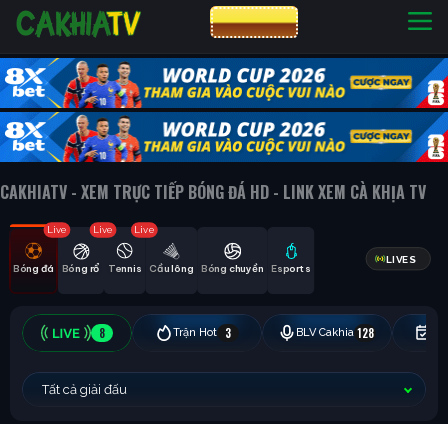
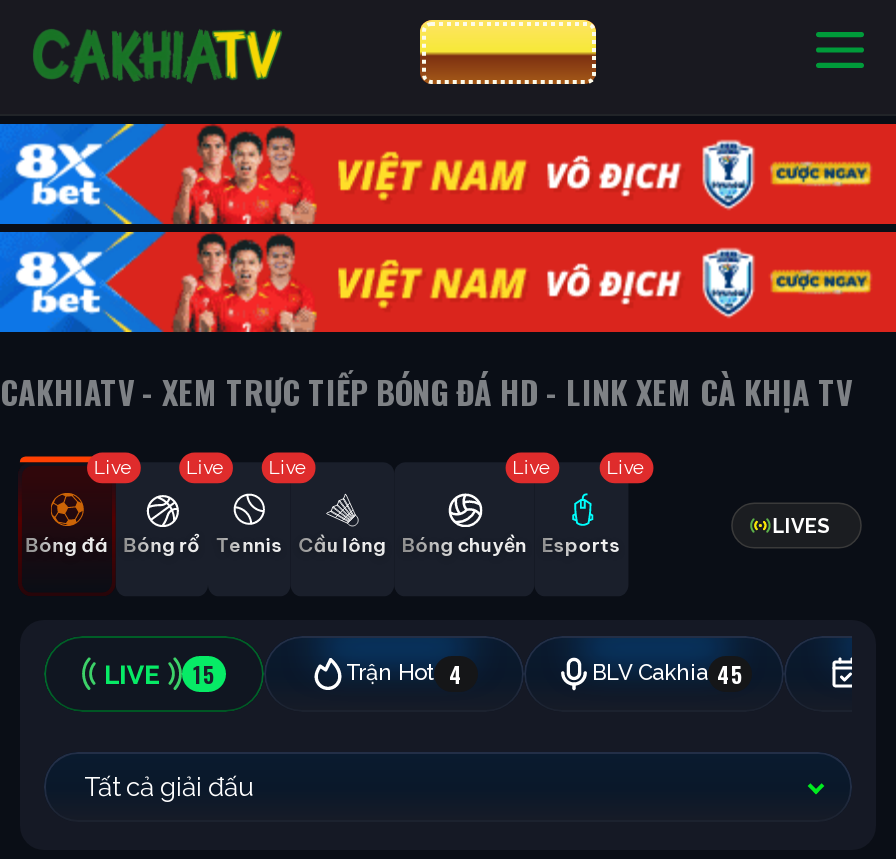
- [image]
+ [image]

+ Live

+ Live

- 8
- Trận Hot
- 3
- BLV Cakhia 128
+ 15
+ Trận Hot 4
+ BLV Cakhia 45
